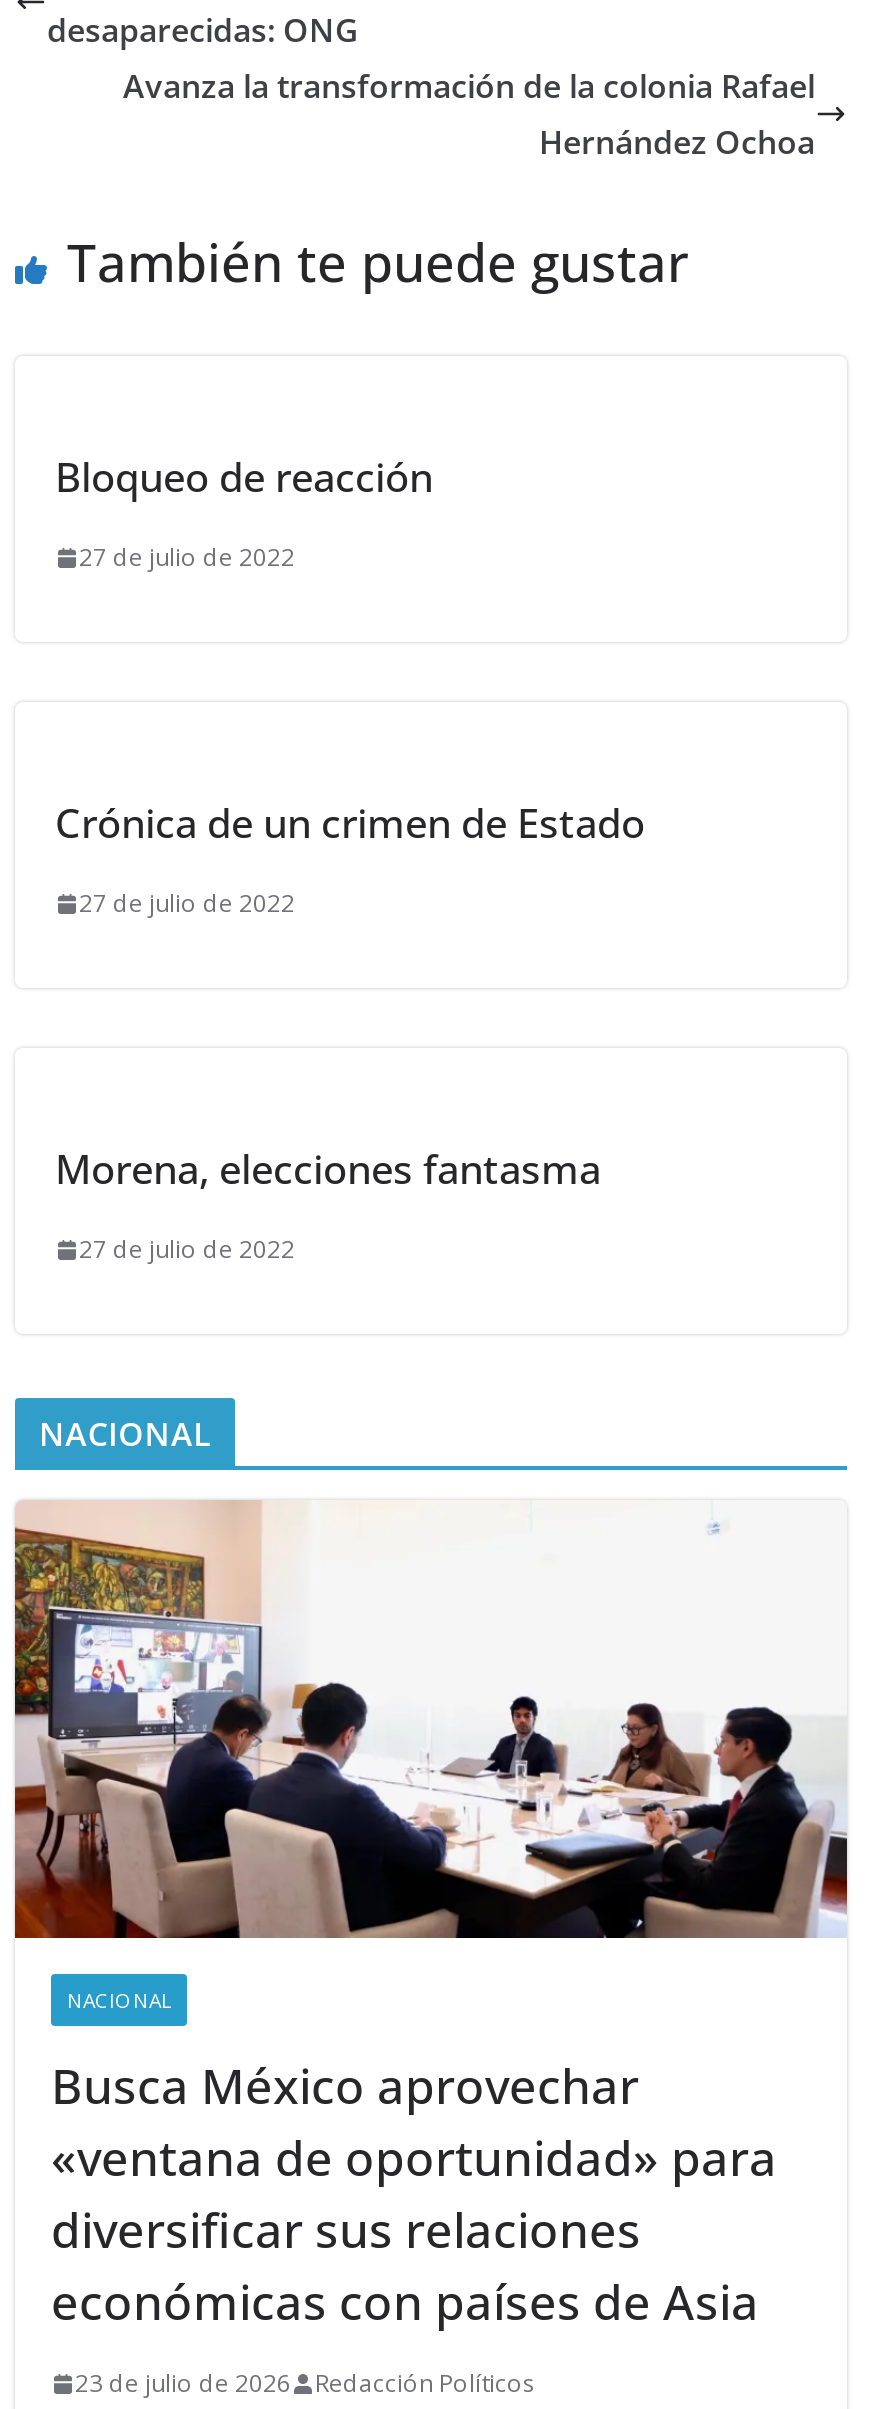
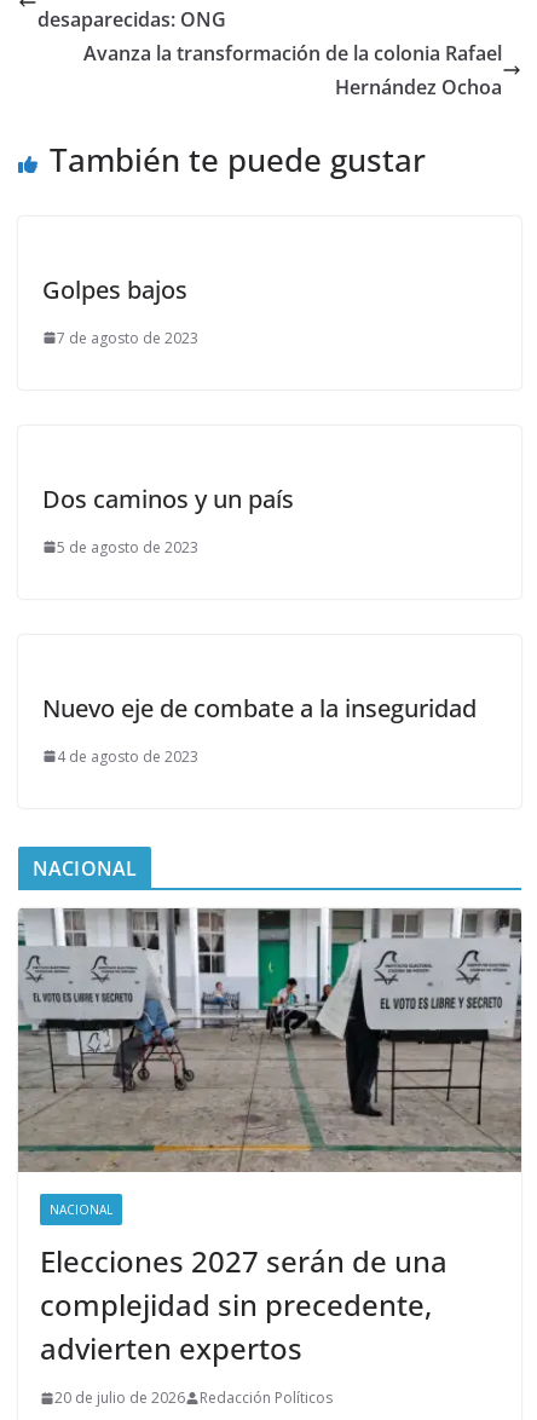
- Bloqueo de reacción
+ Golpes bajos

- 27 de julio de 2022
+ 7 de agosto de 2023

- Crónica de un crimen de Estado
+ Dos caminos y un país

- 27 de julio de 2022
+ 5 de agosto de 2023

- Morena, elecciones fantasma
+ Nuevo eje de combate a la inseguridad

- 27 de julio de 2022
+ 4 de agosto de 2023

- [image]
+ [image]

- Busca México aprovechar
- «ventana de oportunidad» para
- diversificar sus relaciones
- económicas con países de Asia
+ Elecciones 2027 serán de una
+ complejidad sin precedente,
+ advierten expertos

- 23 de julio de 2026 Redacción Políticos
+ 20 de julio de 2026 Redacción Políticos
